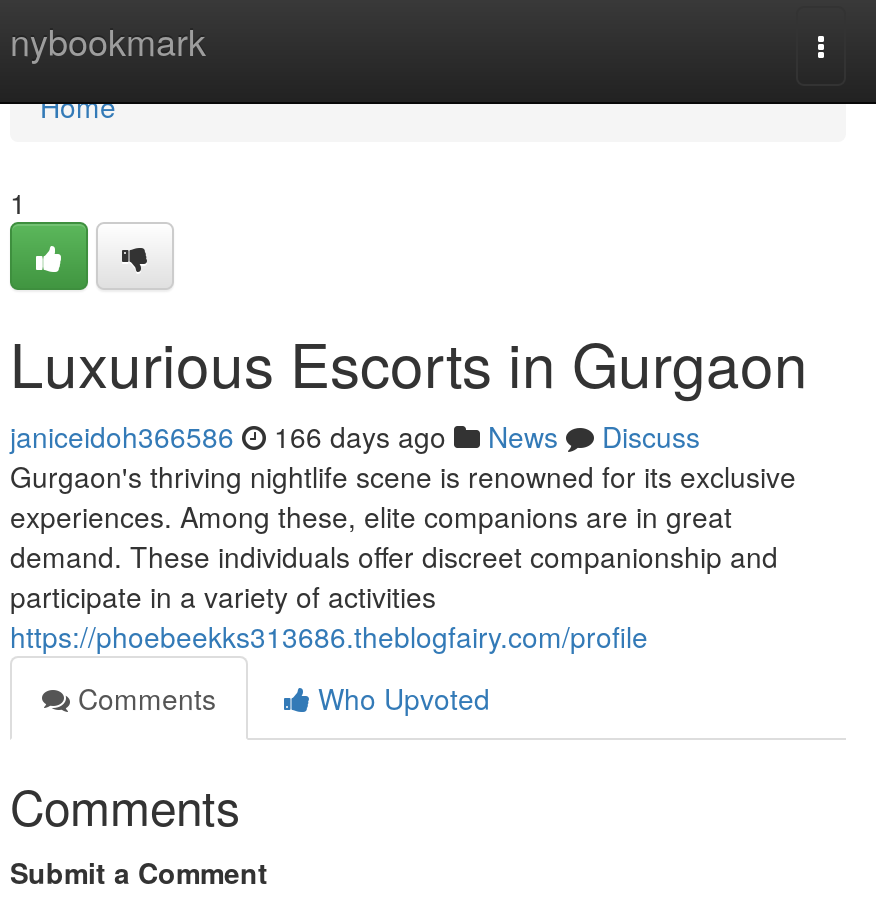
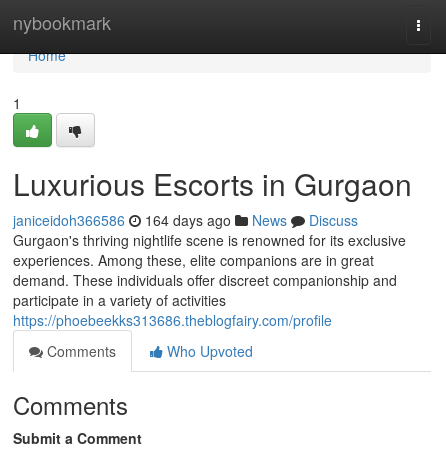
- janiceidoh366586 166 days ago News Discuss
+ janiceidoh366586 164 days ago News Discuss
